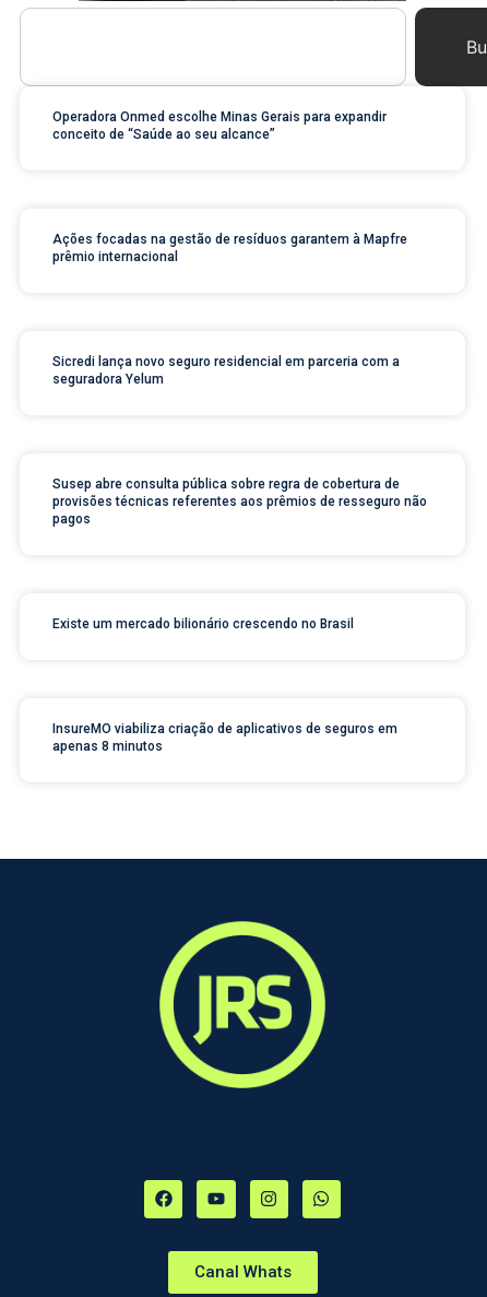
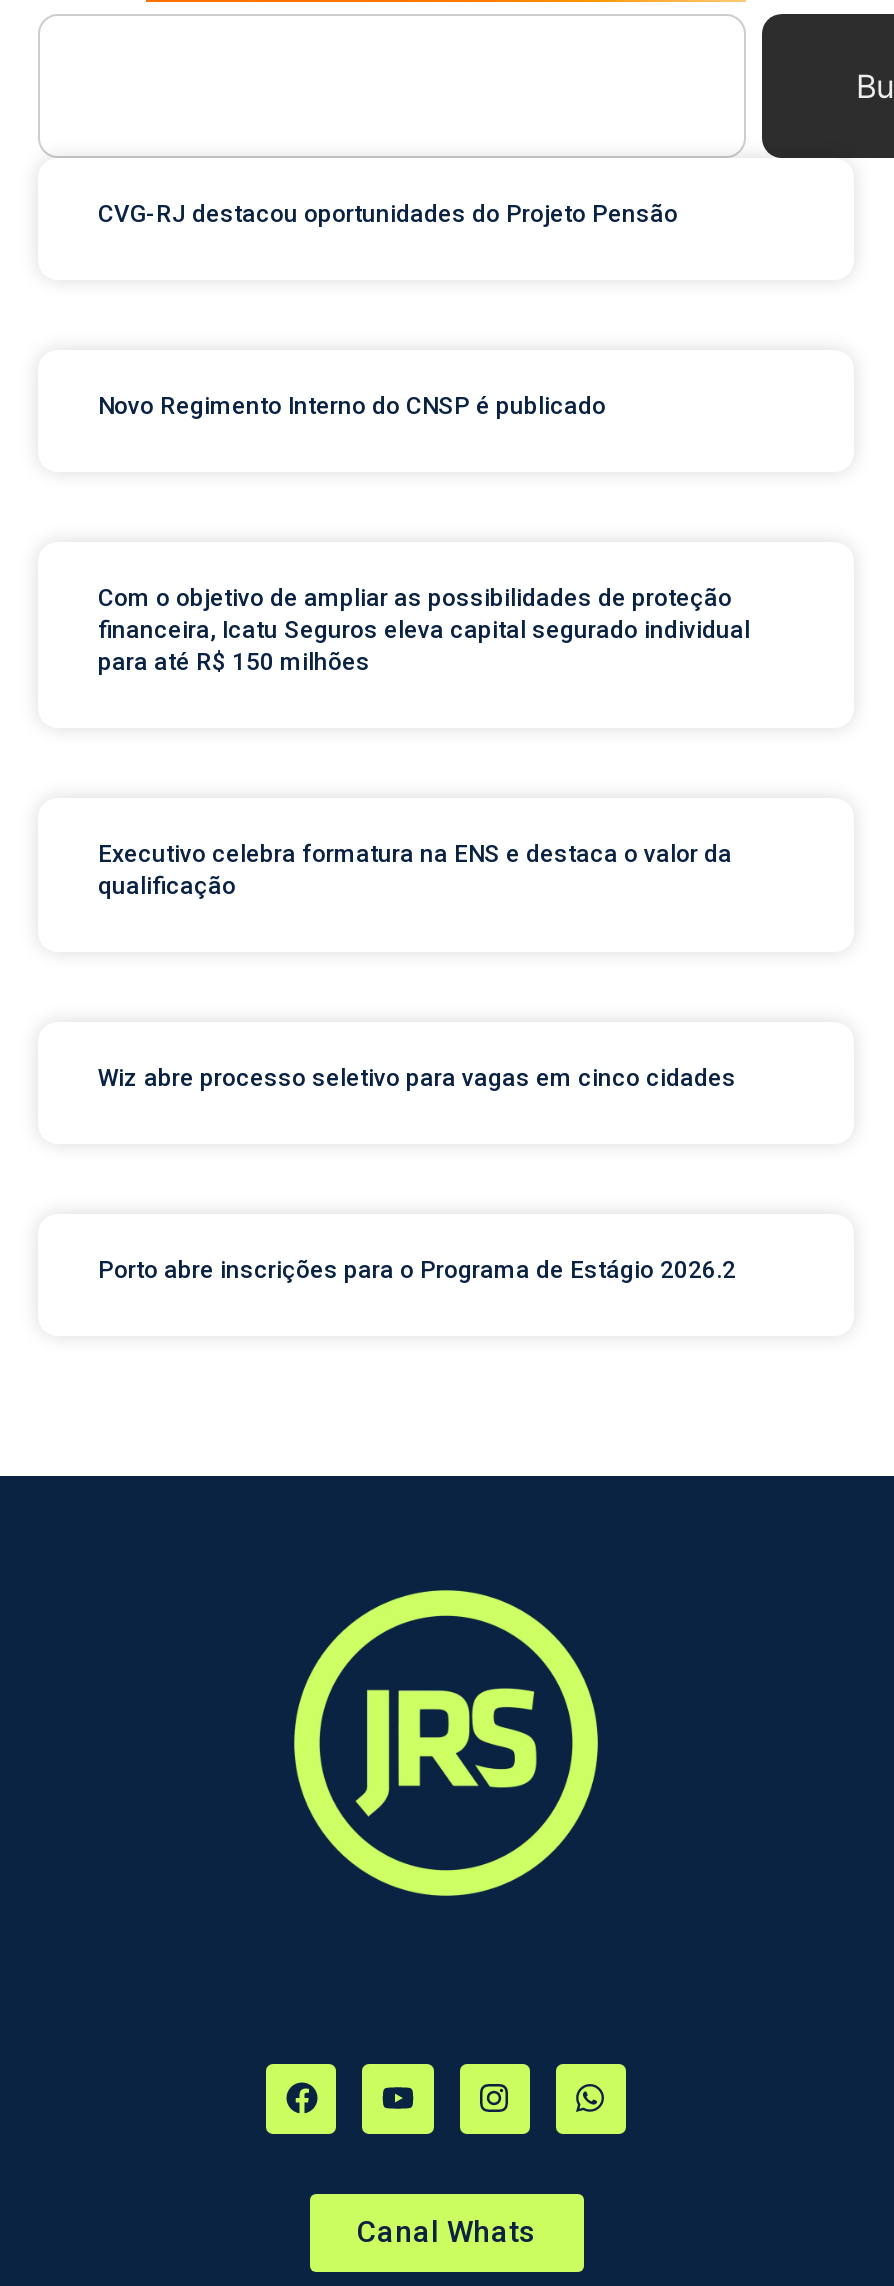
- Operadora Onmed escolhe Minas Gerais para expandir
- conceito de “Saúde ao seu alcance”
+ CVG-RJ destacou oportunidades do Projeto Pensão

- Ações focadas na gestão de resíduos garantem à Mapfre
- prêmio internacional
+ Novo Regimento Interno do CNSP é publicado

- Sicredi lança novo seguro residencial em parceria com a
- seguradora Yelum
+ Com o objetivo de ampliar as possibilidades de proteção
+ financeira, Icatu Seguros eleva capital segurado individual
+ para até R$ 150 milhões

- Susep abre consulta pública sobre regra de cobertura de
- provisões técnicas referentes aos prêmios de resseguro não
- pagos
+ Executivo celebra formatura na ENS e destaca o valor da
+ qualificação

- Existe um mercado bilionário crescendo no Brasil
+ Wiz abre processo seletivo para vagas em cinco cidades

- InsureMO viabiliza criação de aplicativos de seguros em
- apenas 8 minutos
+ Porto abre inscrições para o Programa de Estágio 2026.2
